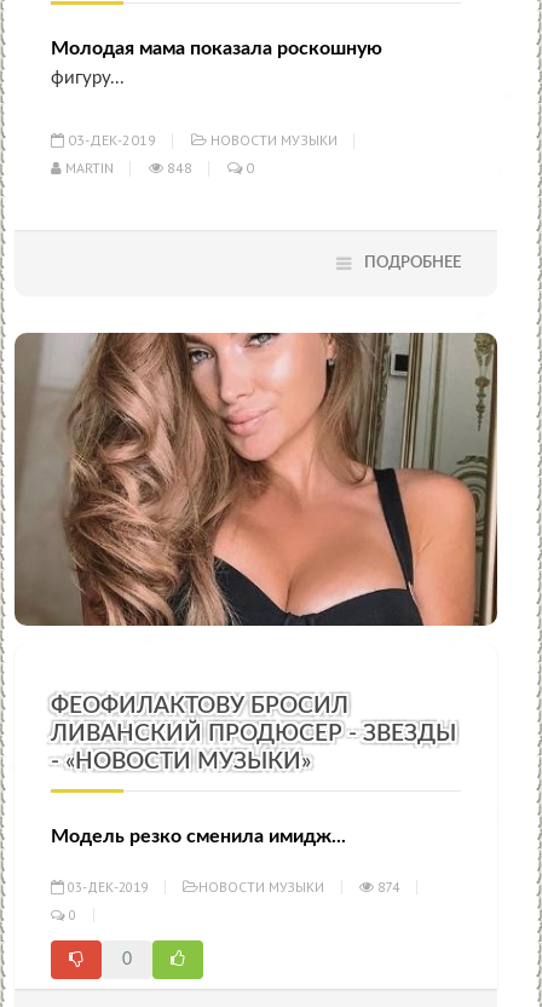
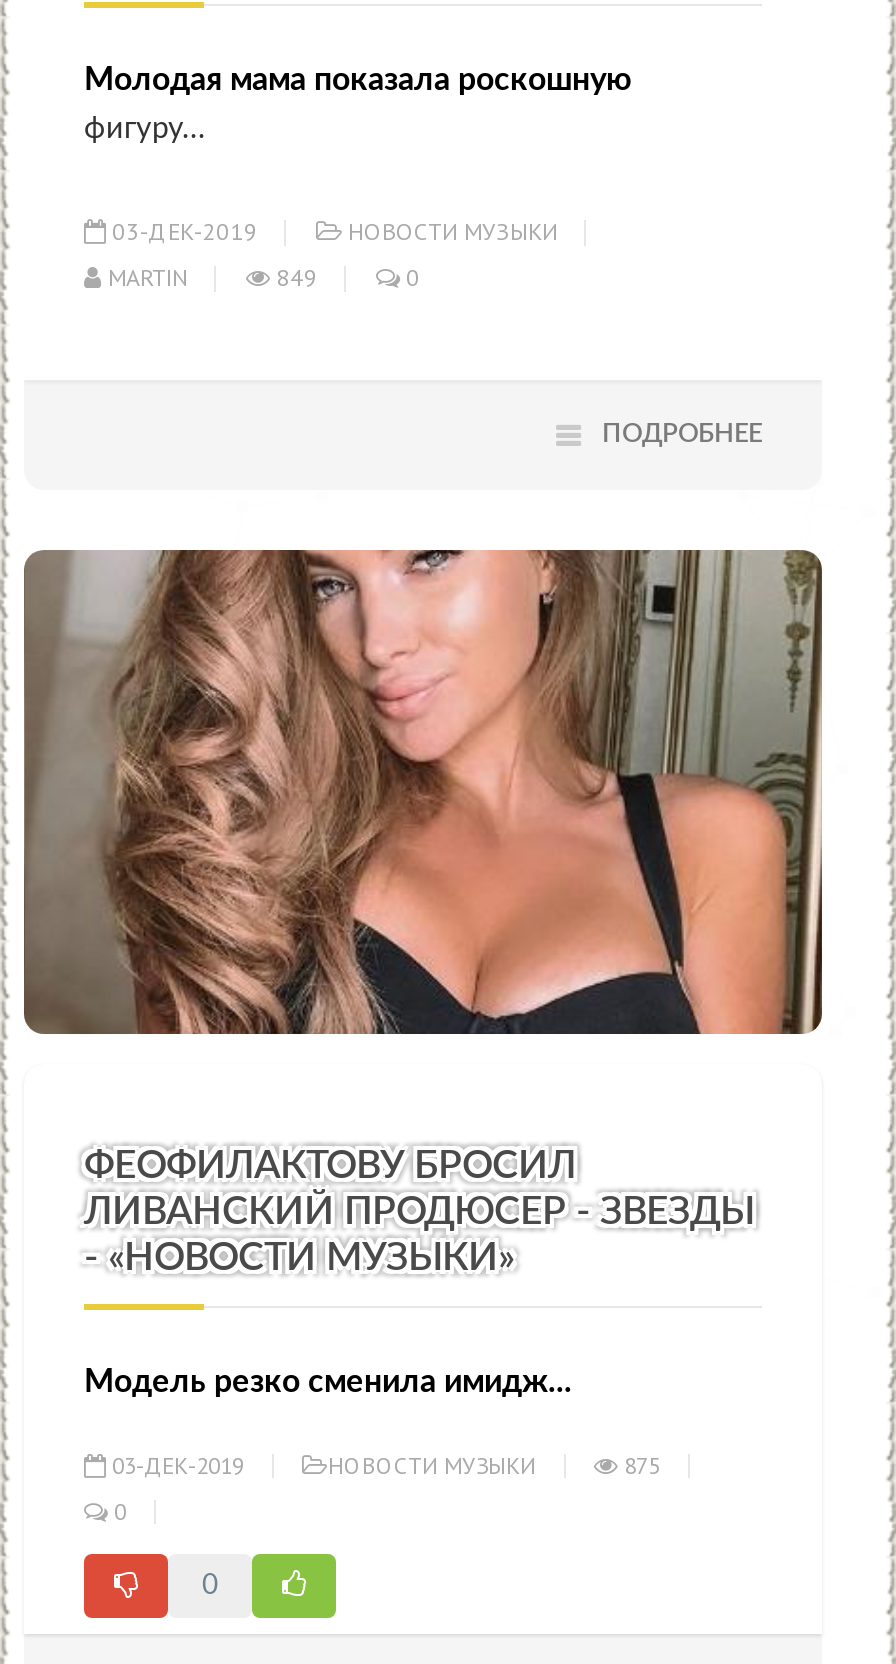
- 848
+ 849

- 874
+ 875
